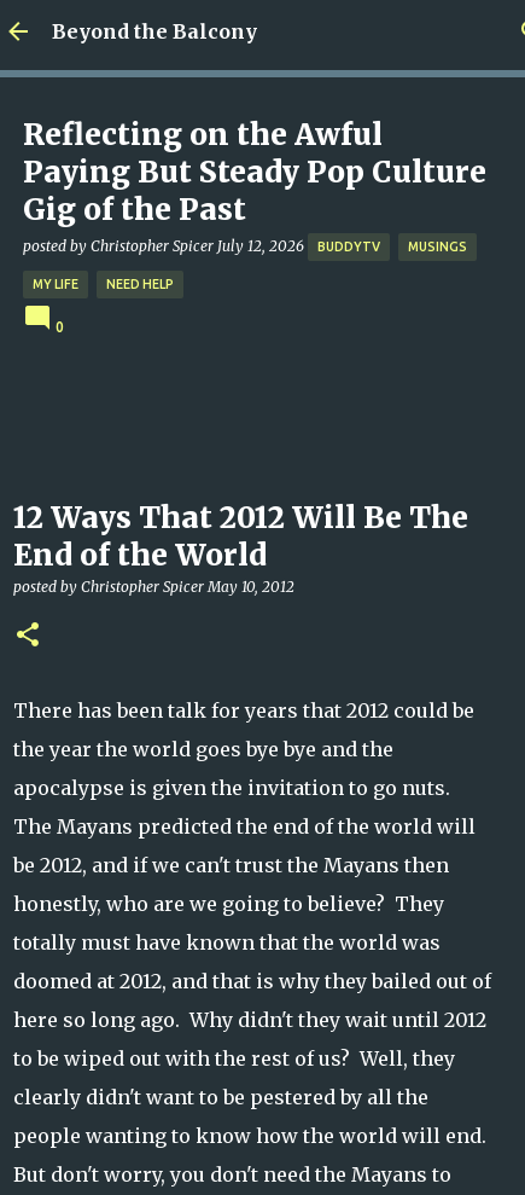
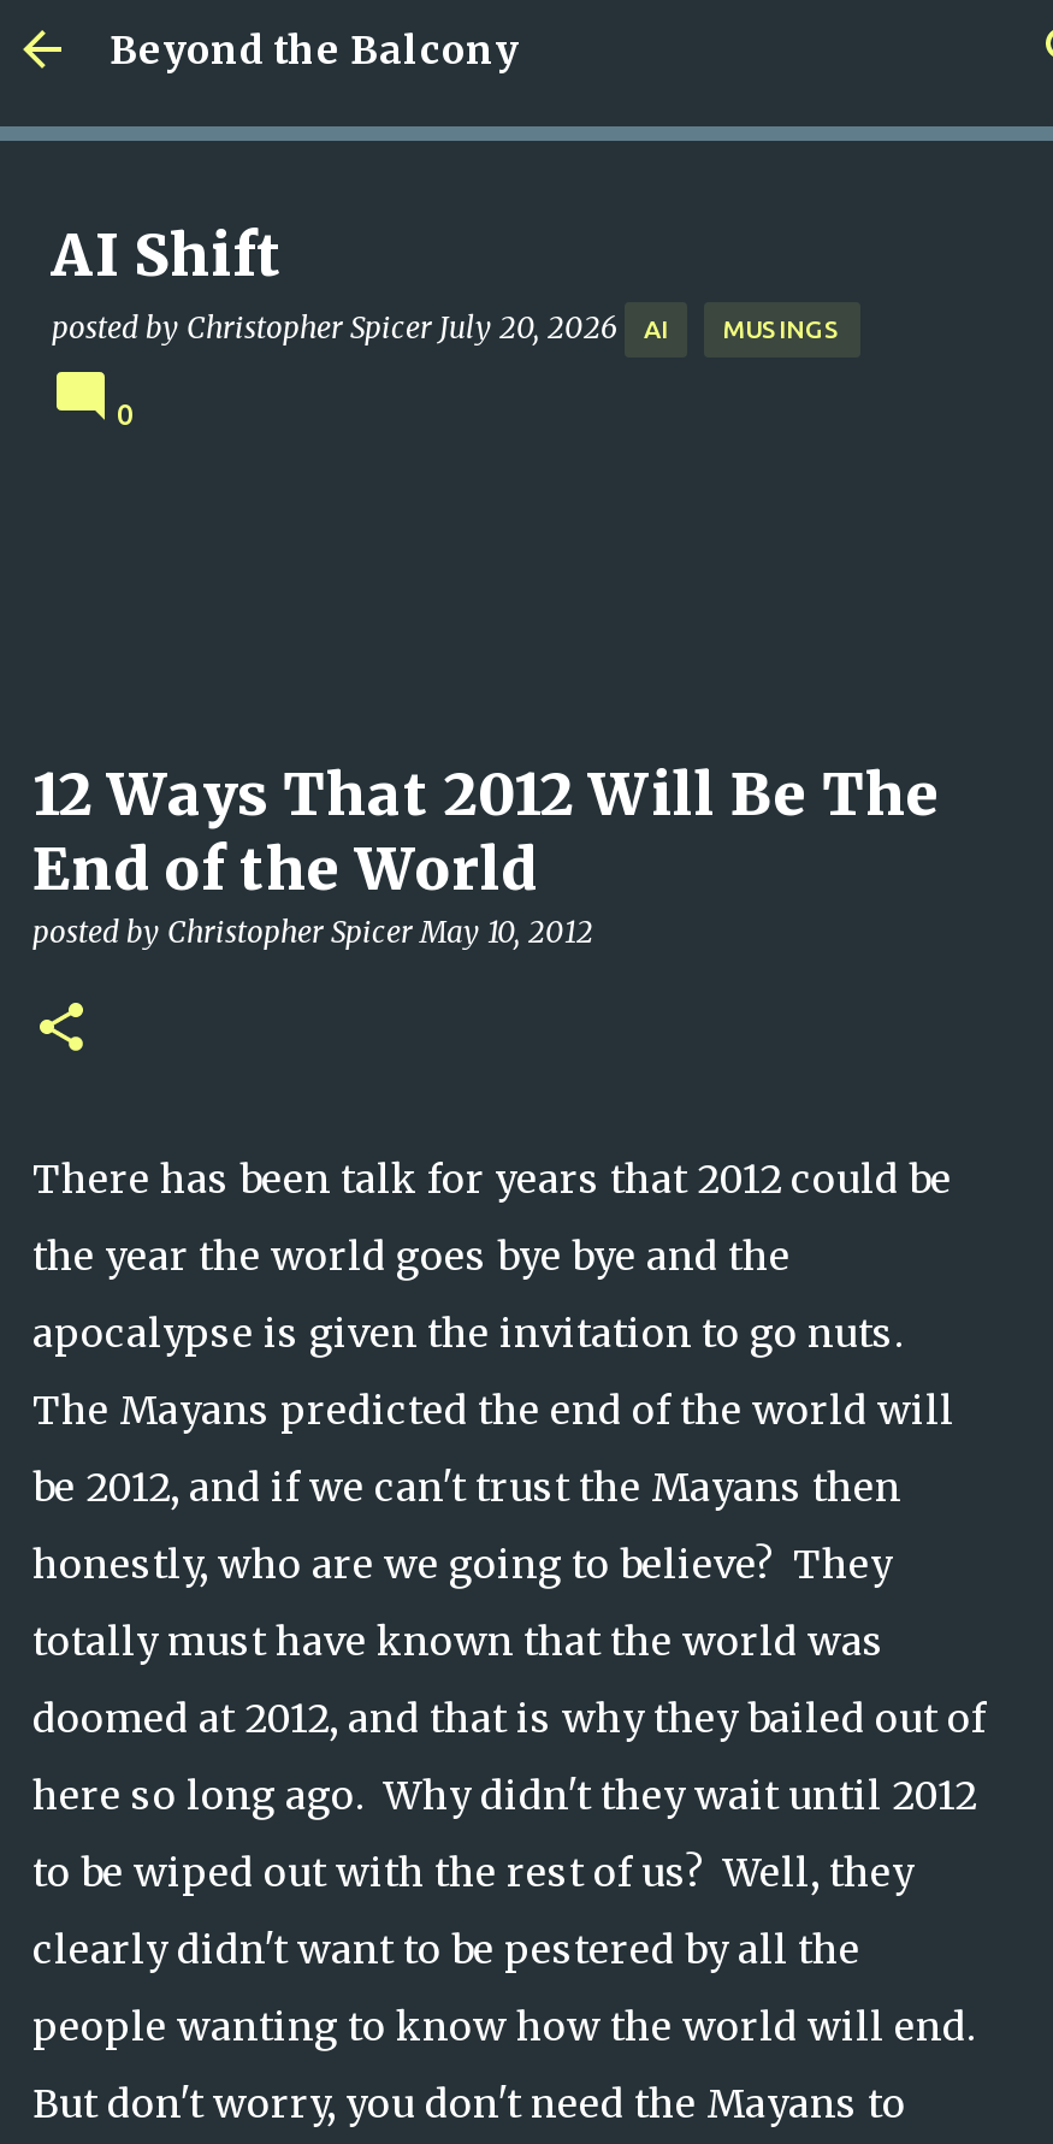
- Reflecting on the Awful
- Paying But Steady Pop Culture
- Gig of the Past
- posted by Christopher Spicer July 12, 2026
- BUDDYTV
+ AI Shift
+ posted by Christopher Spicer July 20, 2026
+ AI

- MY LIFE
- NEED HELP
